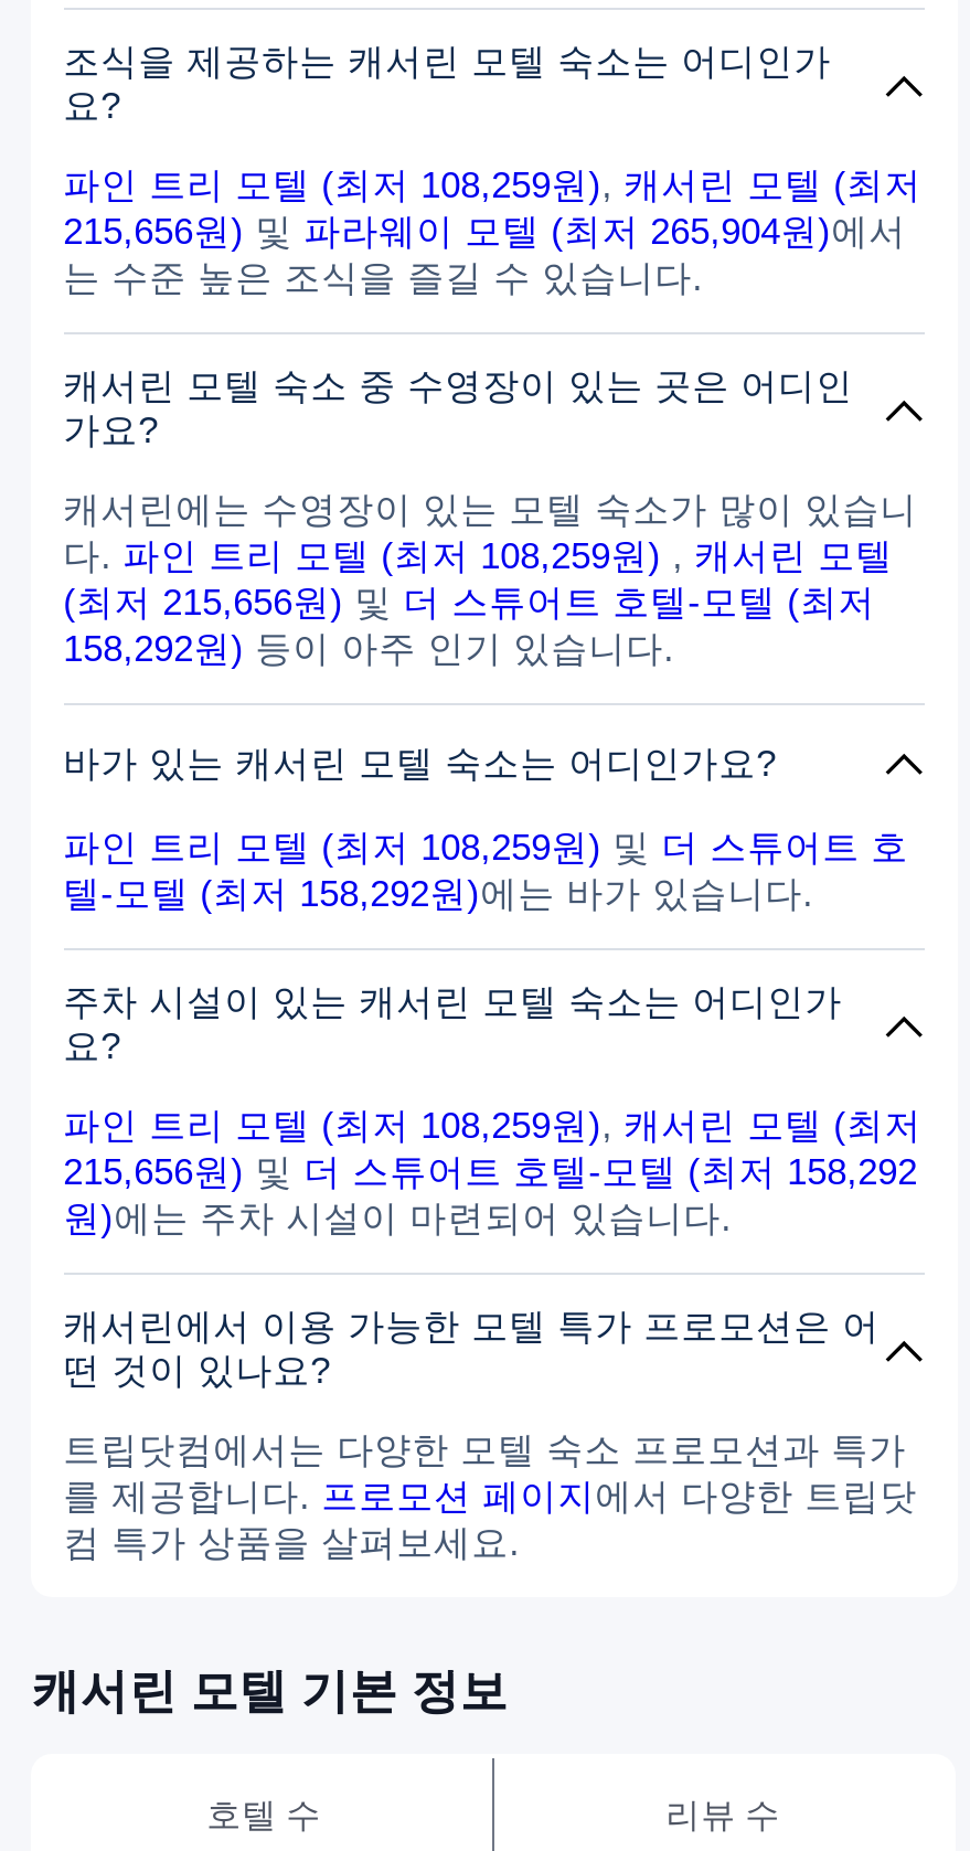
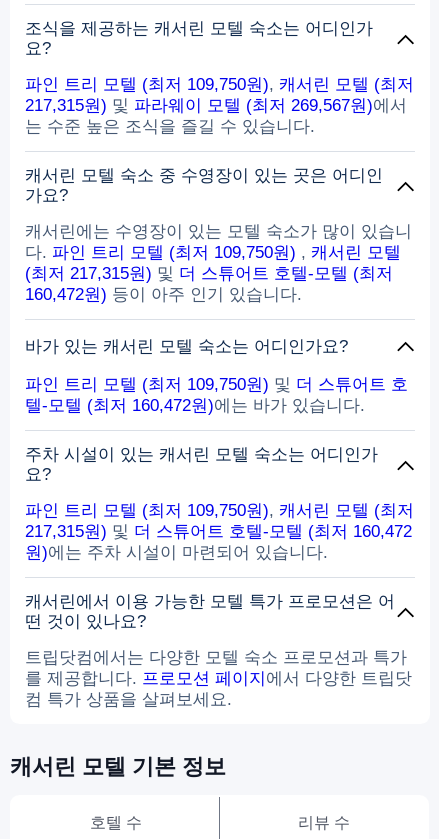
- 파인 트리 모텔 (최저 108,259원), 캐서린 모텔 (최저
+ 파인 트리 모텔 (최저 109,750원), 캐서린 모텔 (최저

- 215,656원) 및 파라웨이 모텔 (최저 265,904원)에서
+ 217,315원) 및 파라웨이 모텔 (최저 269,567원)에서

- 다. 파인 트리 모텔 (최저 108,259원), 캐서린 모텔
+ 다. 파인 트리 모텔 (최저 109,750원), 캐서린 모텔

- (최저 215,656원) 및 더 스튜어트 호텔-모텔 (최저
+ (최저 217,315원) 및 더 스튜어트 호텔-모텔 (최저

- 158,292원) 등이 아주 인기 있습니다.
+ 160,472원) 등이 아주 인기 있습니다.

- 파인 트리 모텔 (최저 108,259원) 및 더 스튜어트 호
+ 파인 트리 모텔 (최저 109,750원) 및 더 스튜어트 호

- 텔-모텔 (최저 158,292원)에는 바가 있습니다.
+ 텔-모텔 (최저 160,472원)에는 바가 있습니다.

- 파인 트리 모텔 (최저 108,259원), 캐서린 모텔 (최저
+ 파인 트리 모텔 (최저 109,750원), 캐서린 모텔 (최저

- 215,656원) 및 더 스튜어트 호텔-모텔 (최저 158,292
+ 217,315원) 및 더 스튜어트 호텔-모텔 (최저 160,472
